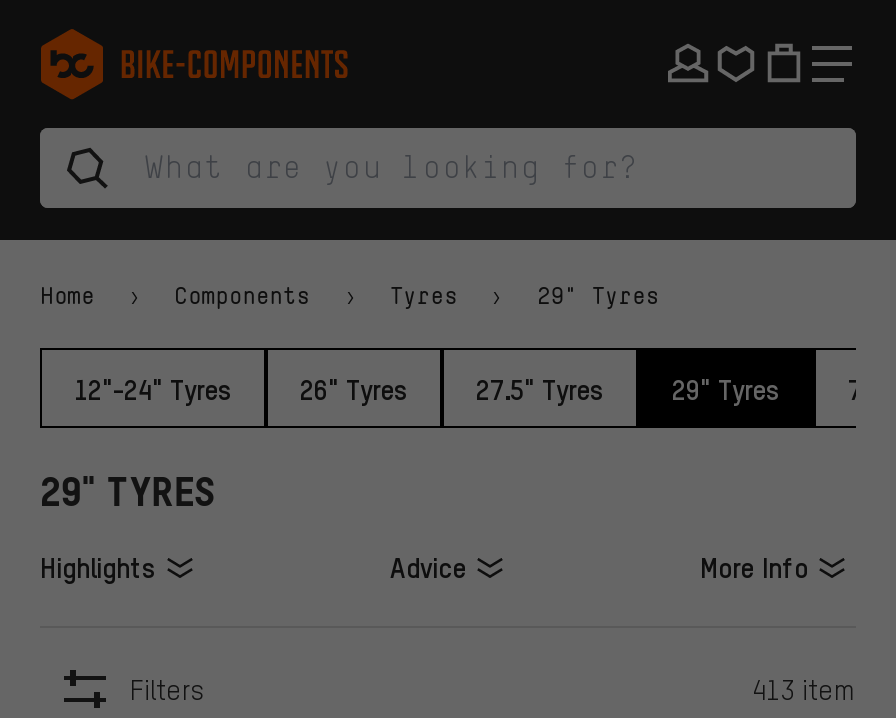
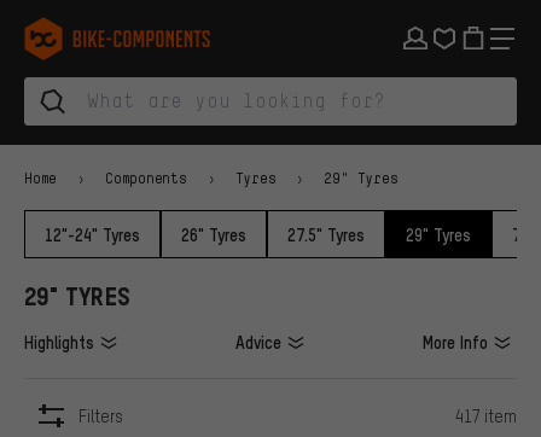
- 413 item
+ 417 item
